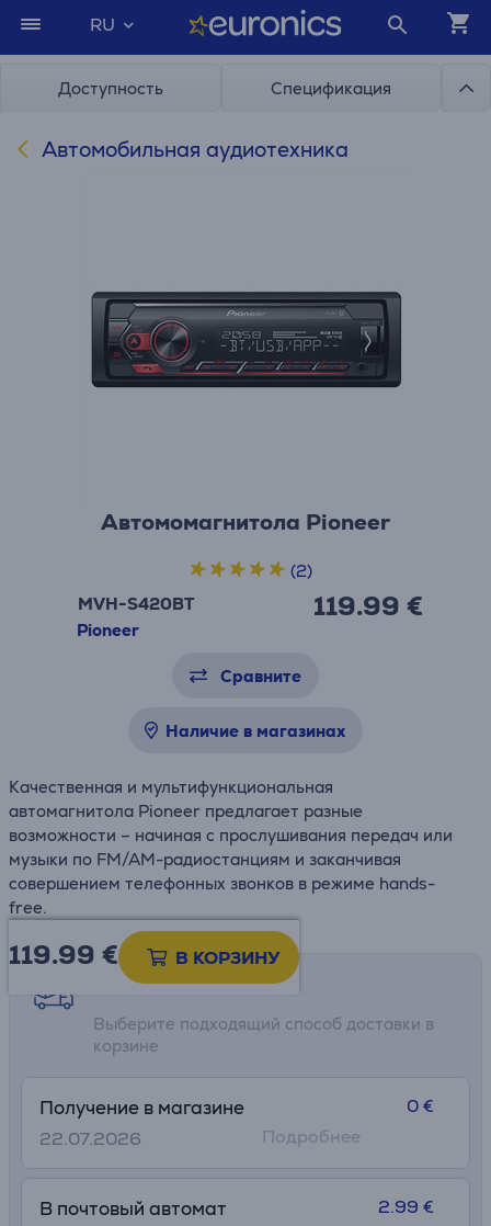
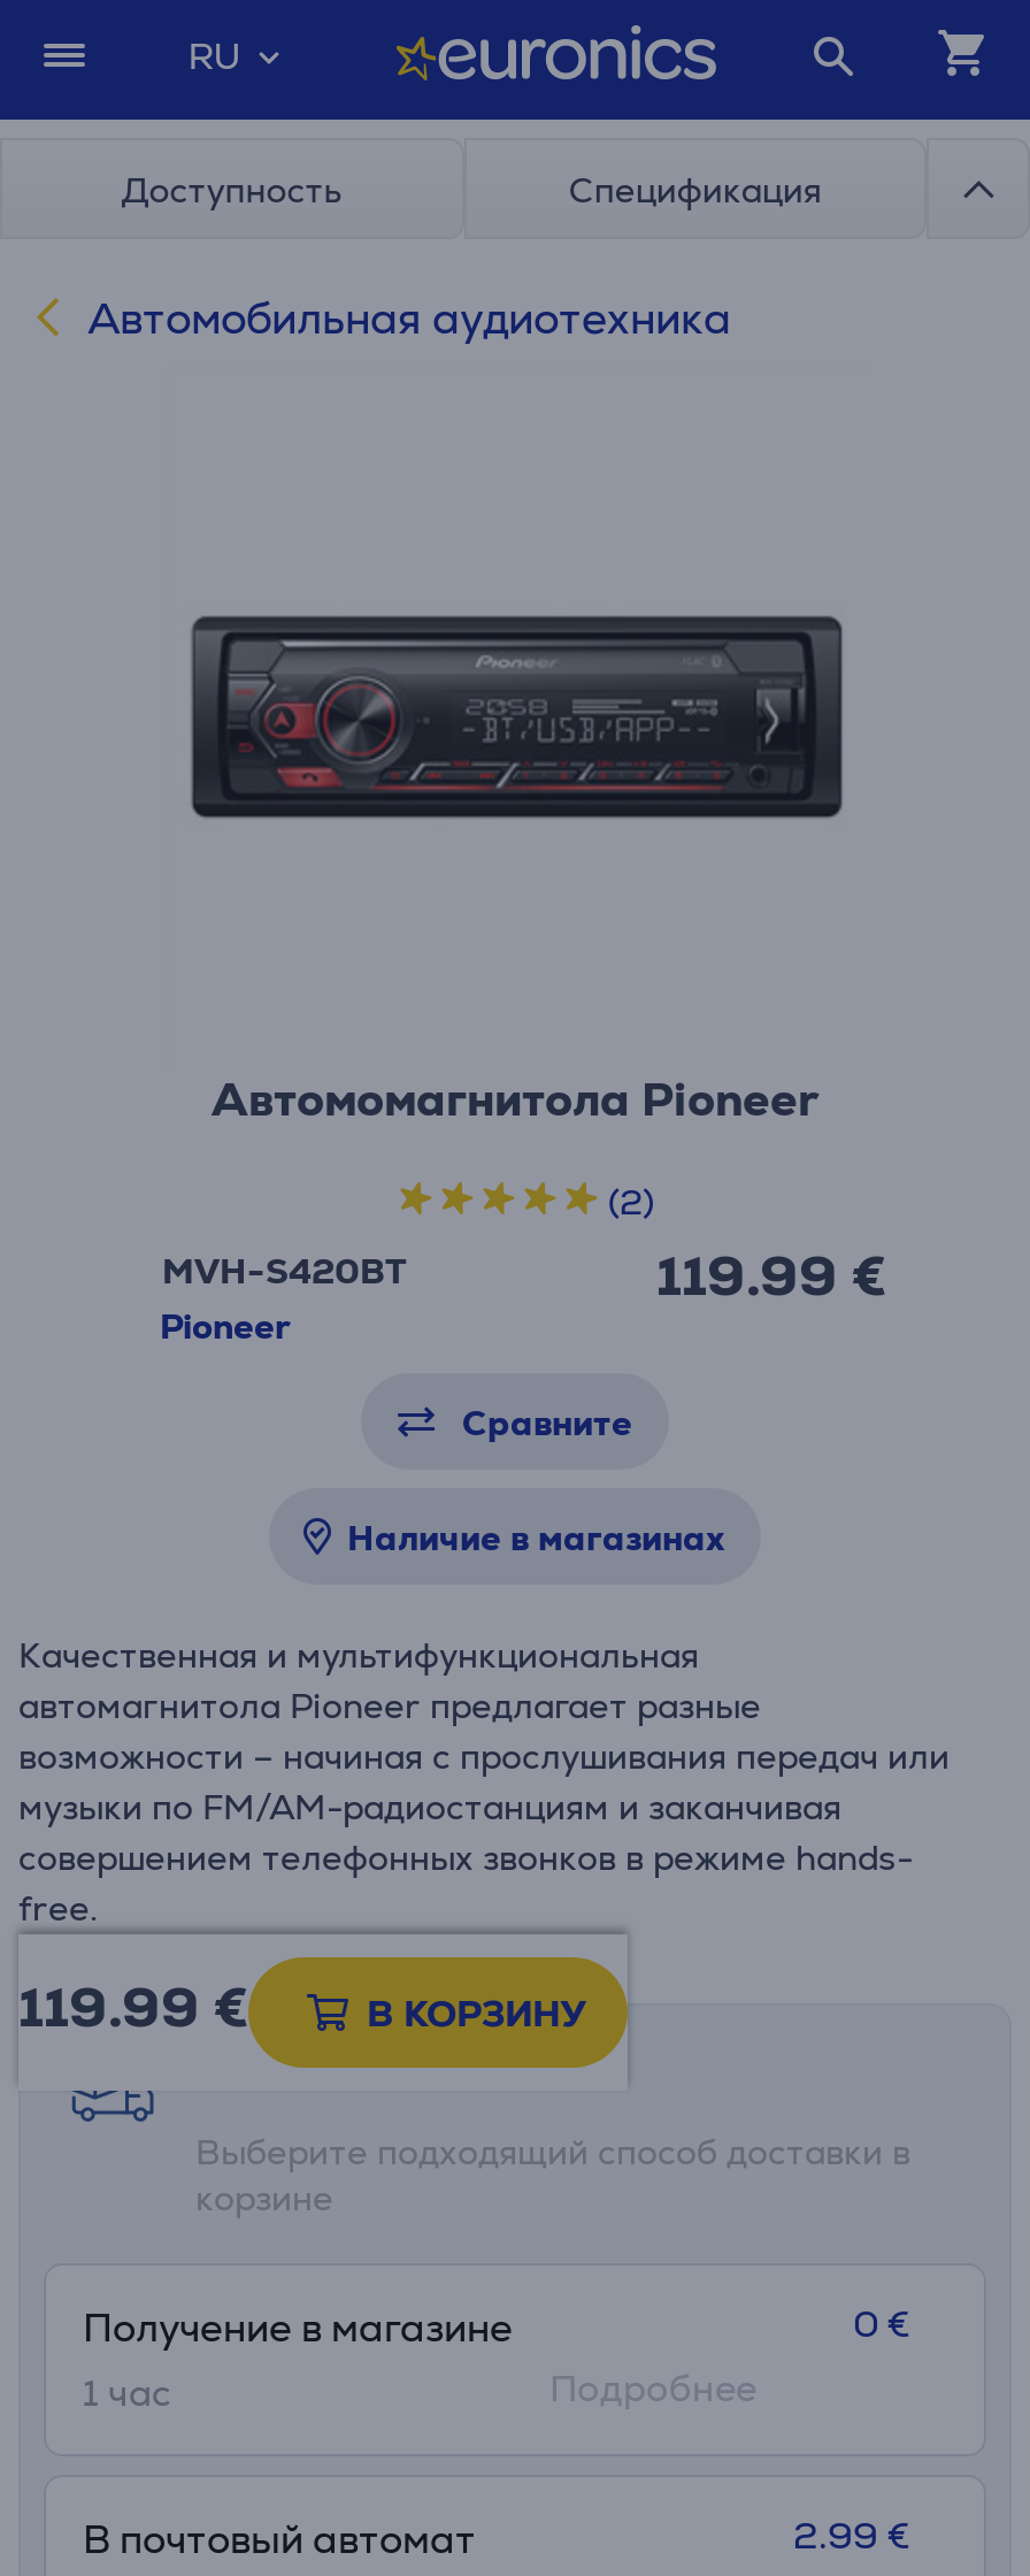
- 22.07.2026
+ 1 час
